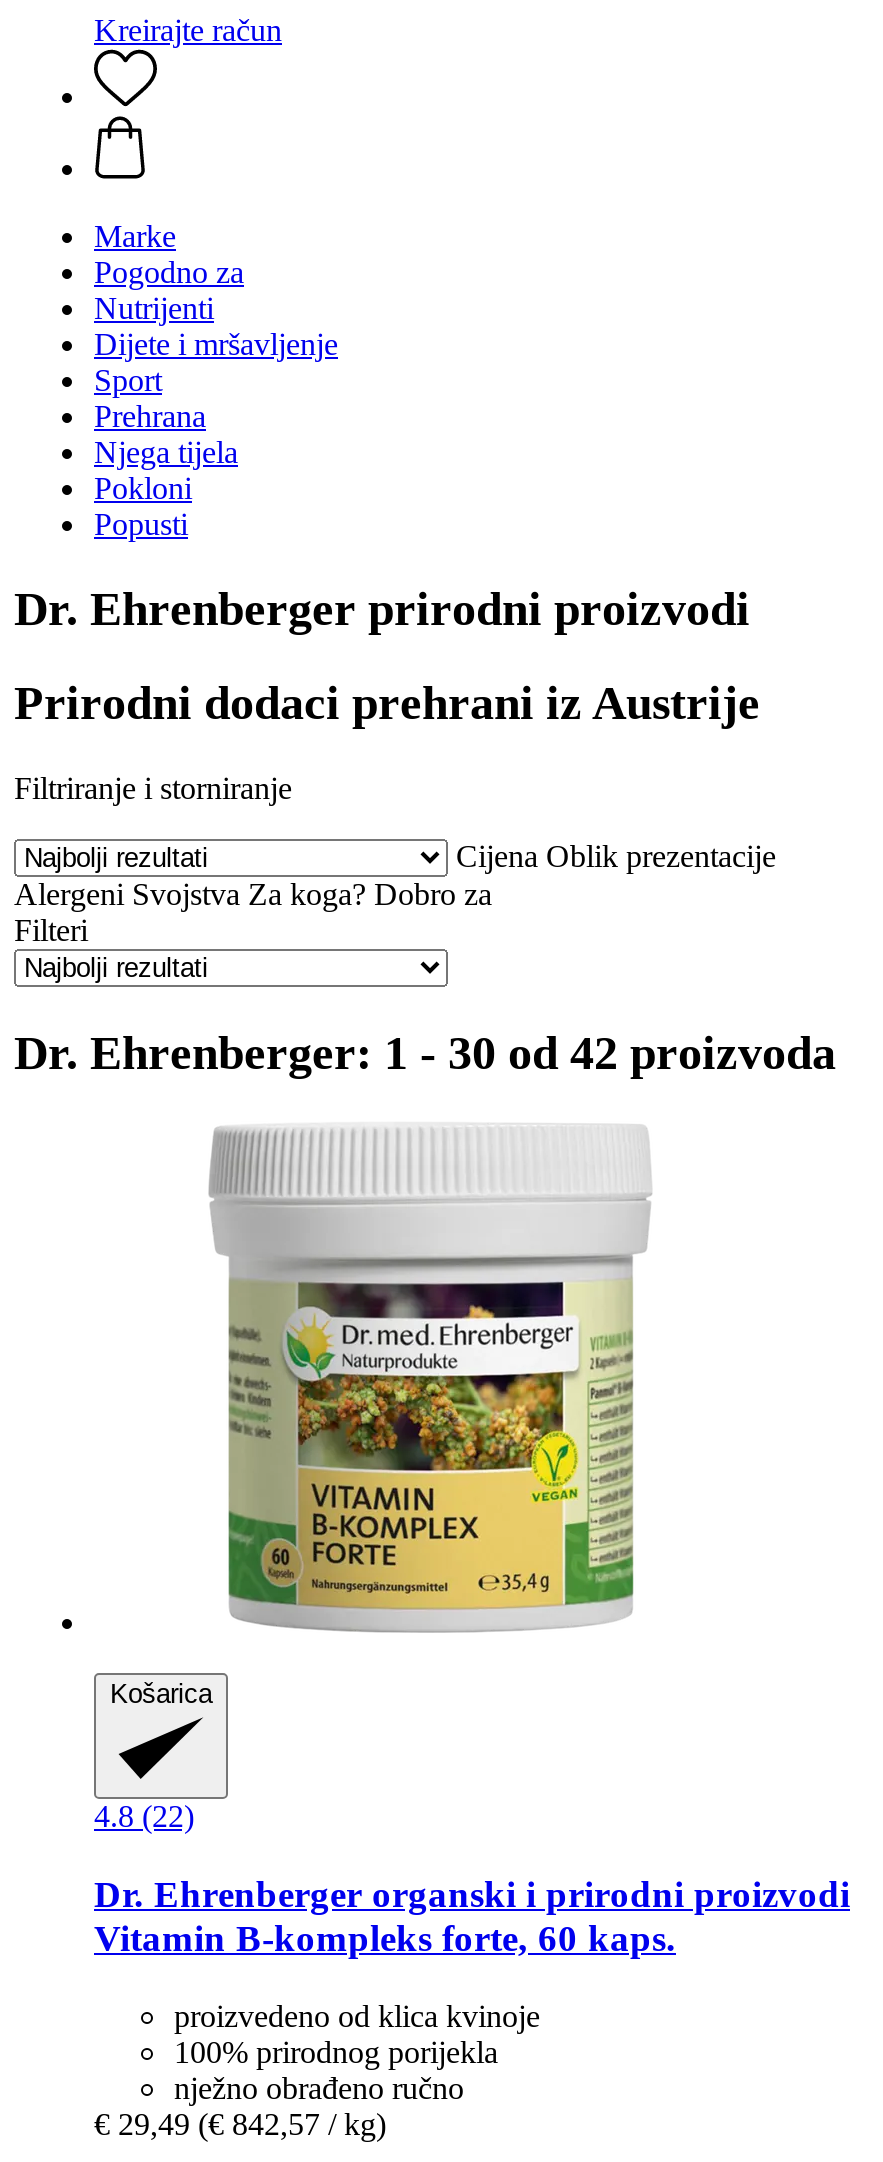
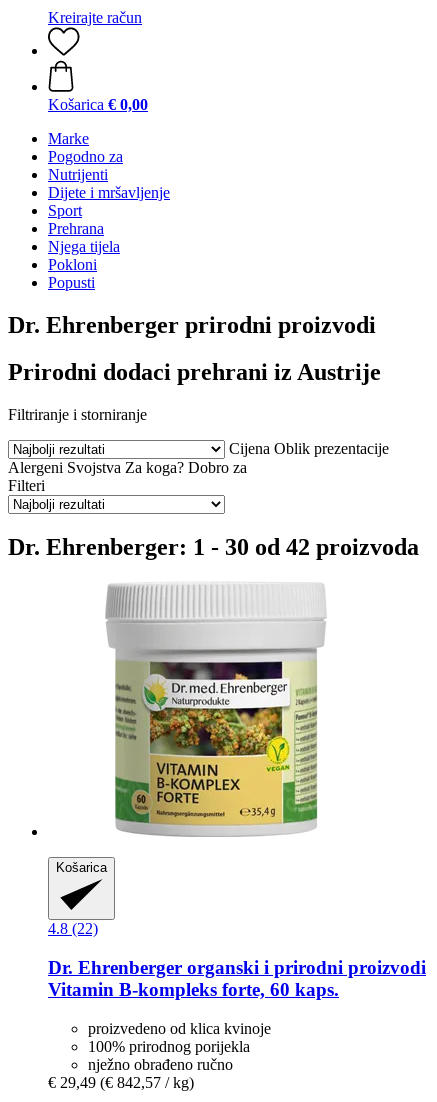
+ Košarica € 0,00
